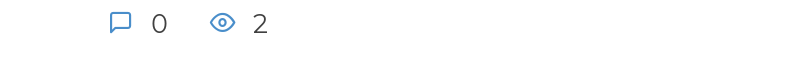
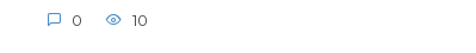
- 2
+ 10
